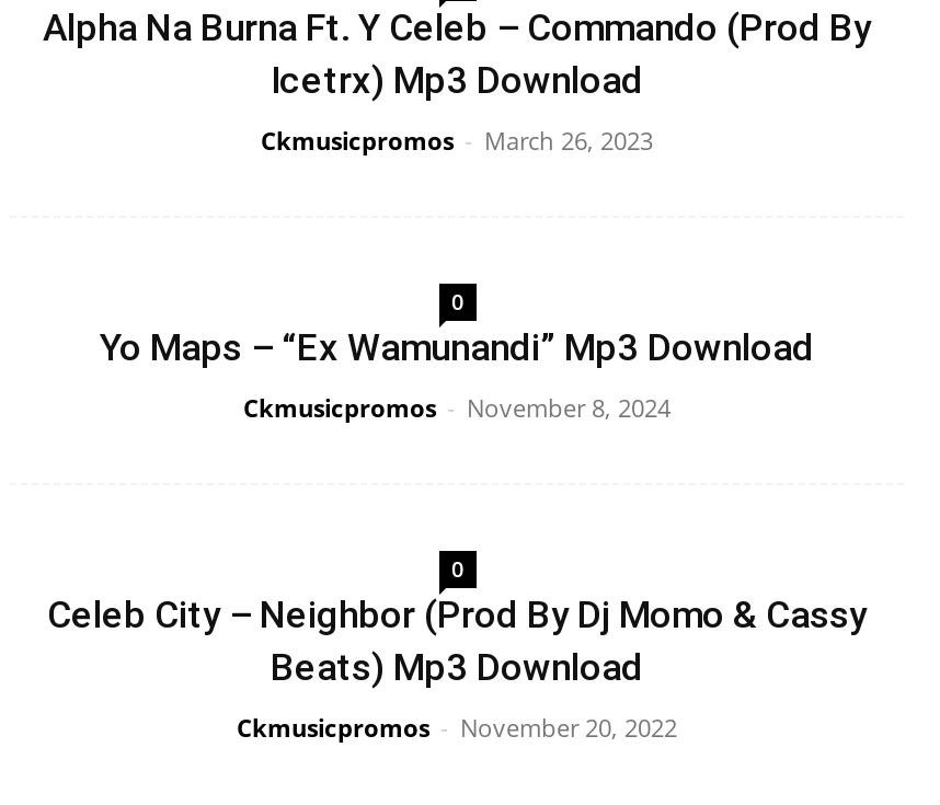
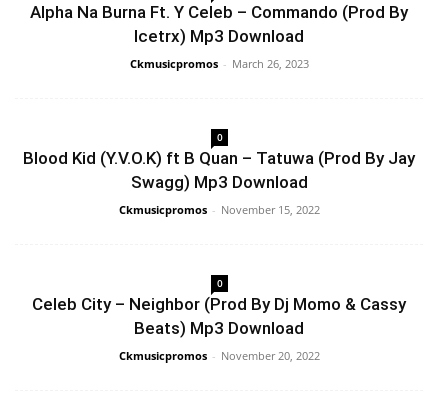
- Yo Maps – “Ex Wamunandi” Mp3 Download
+ Blood Kid (Y.V.O.K) ft B Quan – Tatuwa (Prod By Jay
+ Swagg) Mp3 Download

- Ckmusicpromos - November 8, 2024
+ Ckmusicpromos - November 15, 2022
